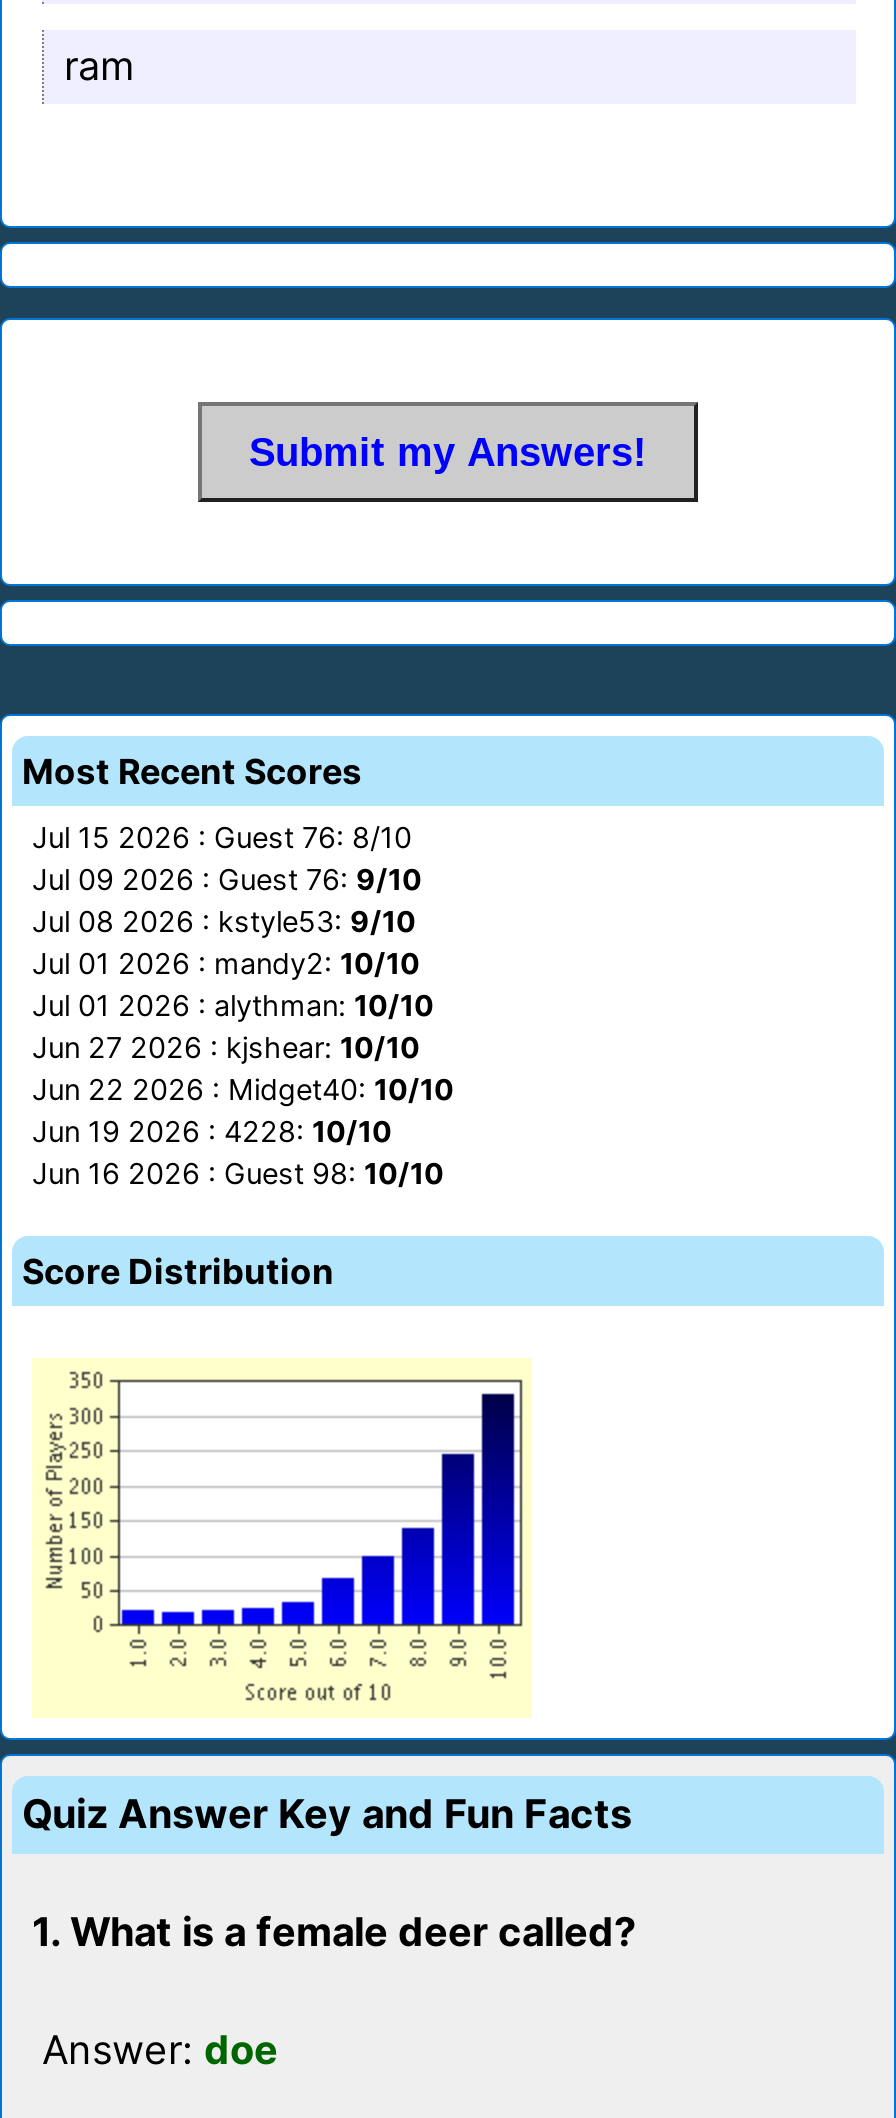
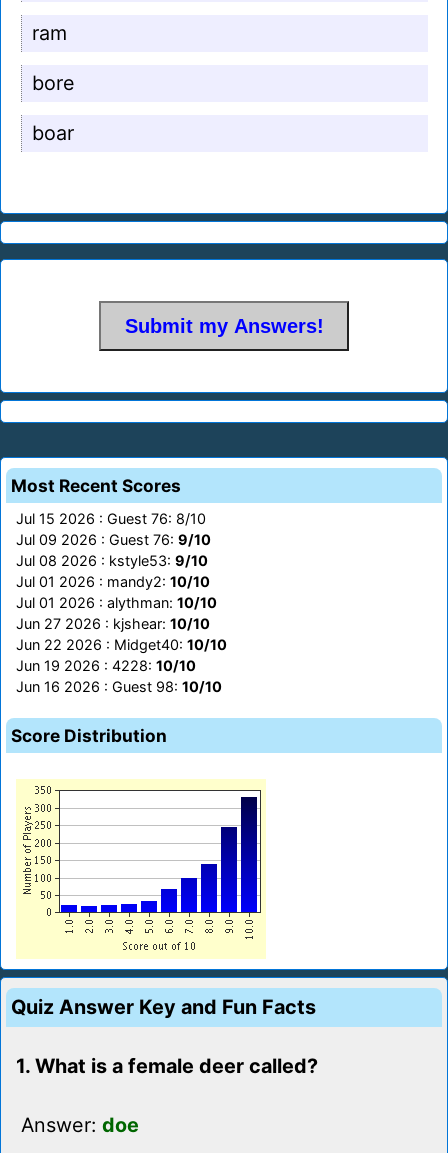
+ bore
+ boar
